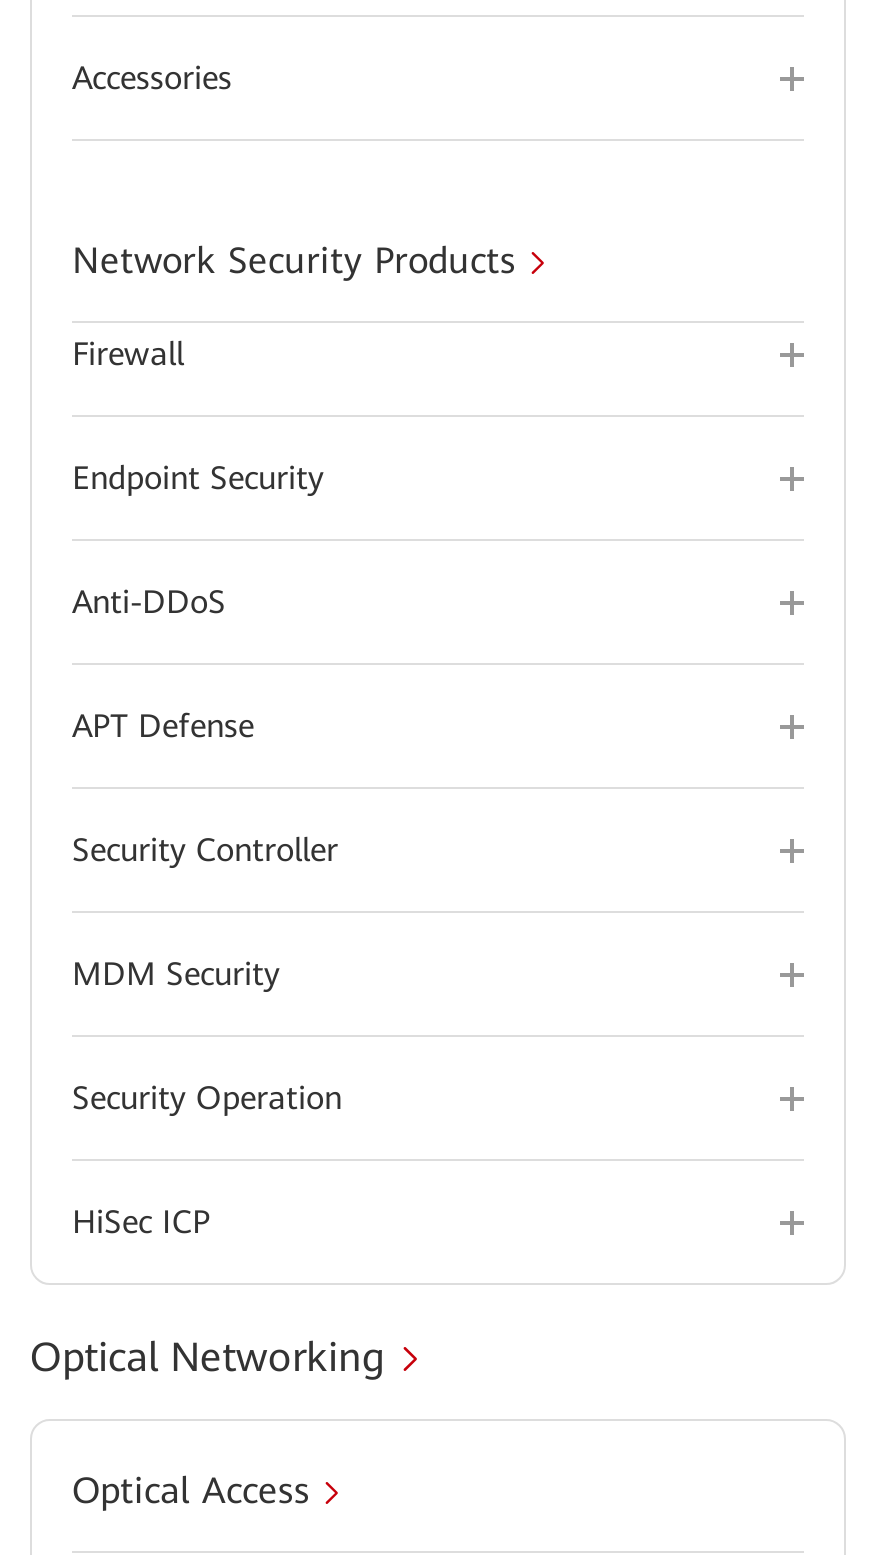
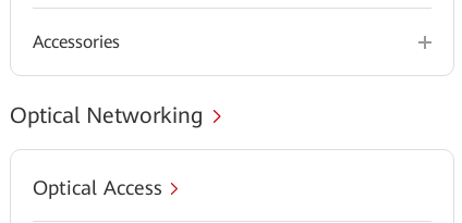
- Network Security Products
- Firewall
- Endpoint Security
- Anti-DDoS
- APT Defense
- Security Controller
- MDM Security
- Security Operation
- HiSec ICP
